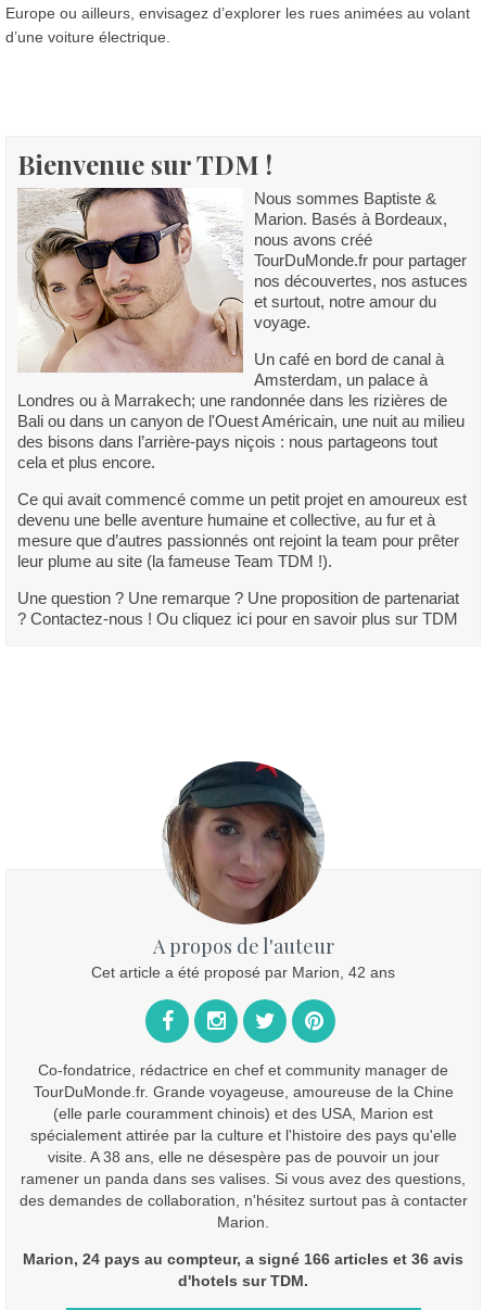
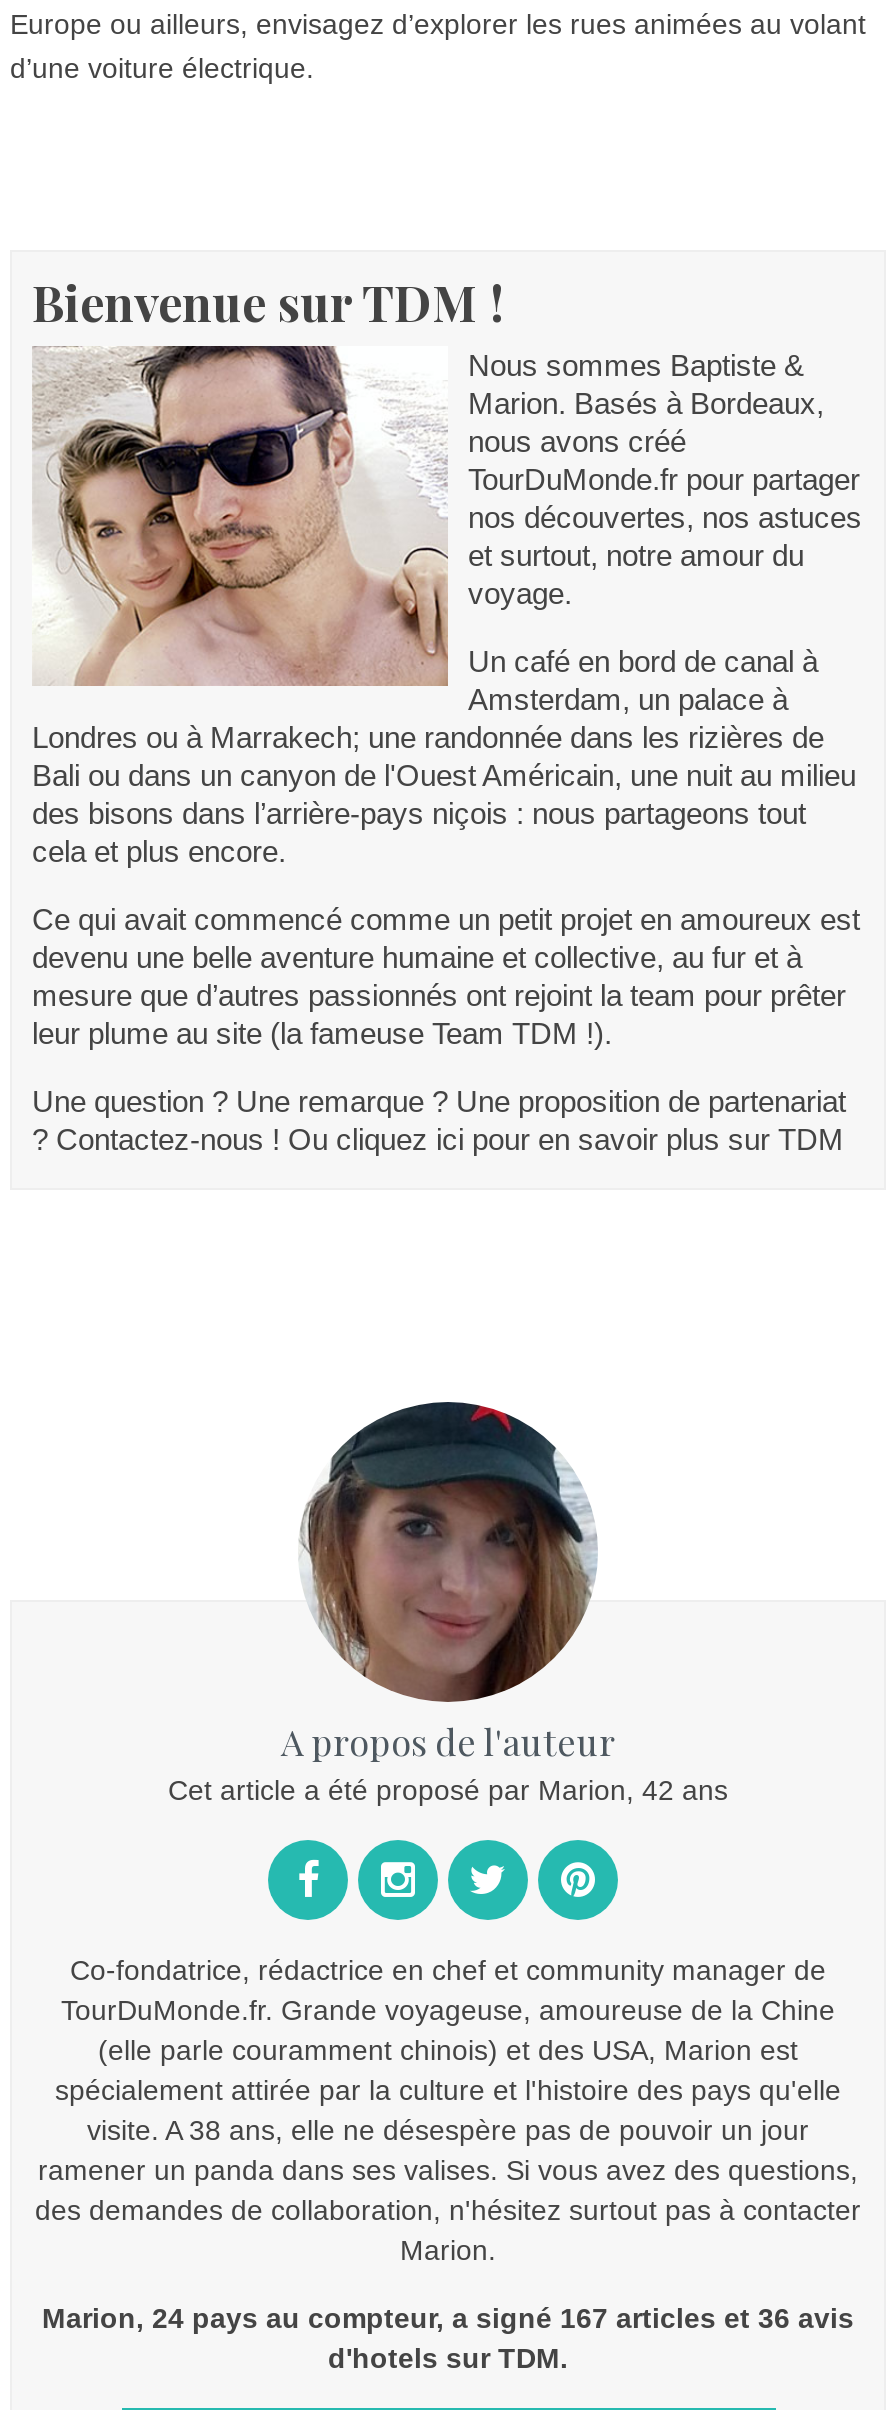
- Marion, 24 pays au compteur, a signé 166 articles et 36 avis
+ Marion, 24 pays au compteur, a signé 167 articles et 36 avis
